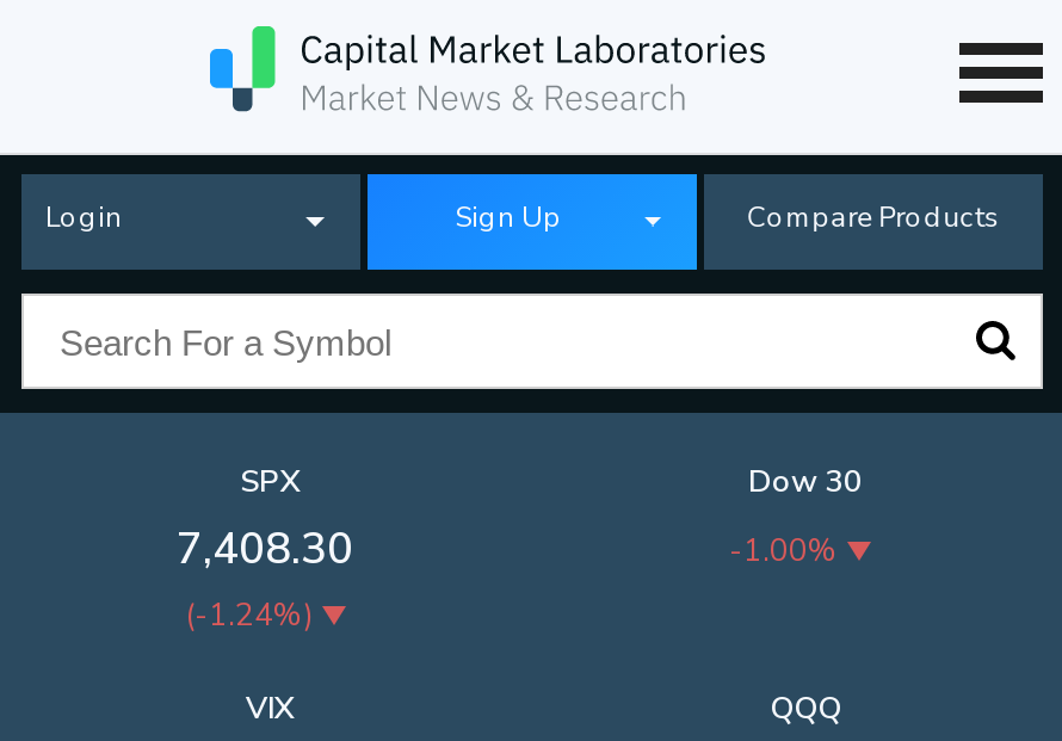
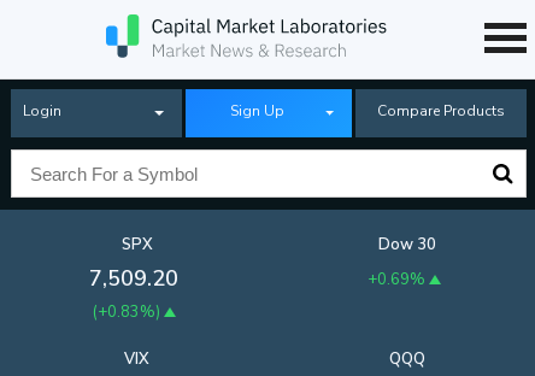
- 7,408.30
+ 7,509.20

- -1.00%
+ +0.69%

- (-1.24%)
+ (+0.83%)
